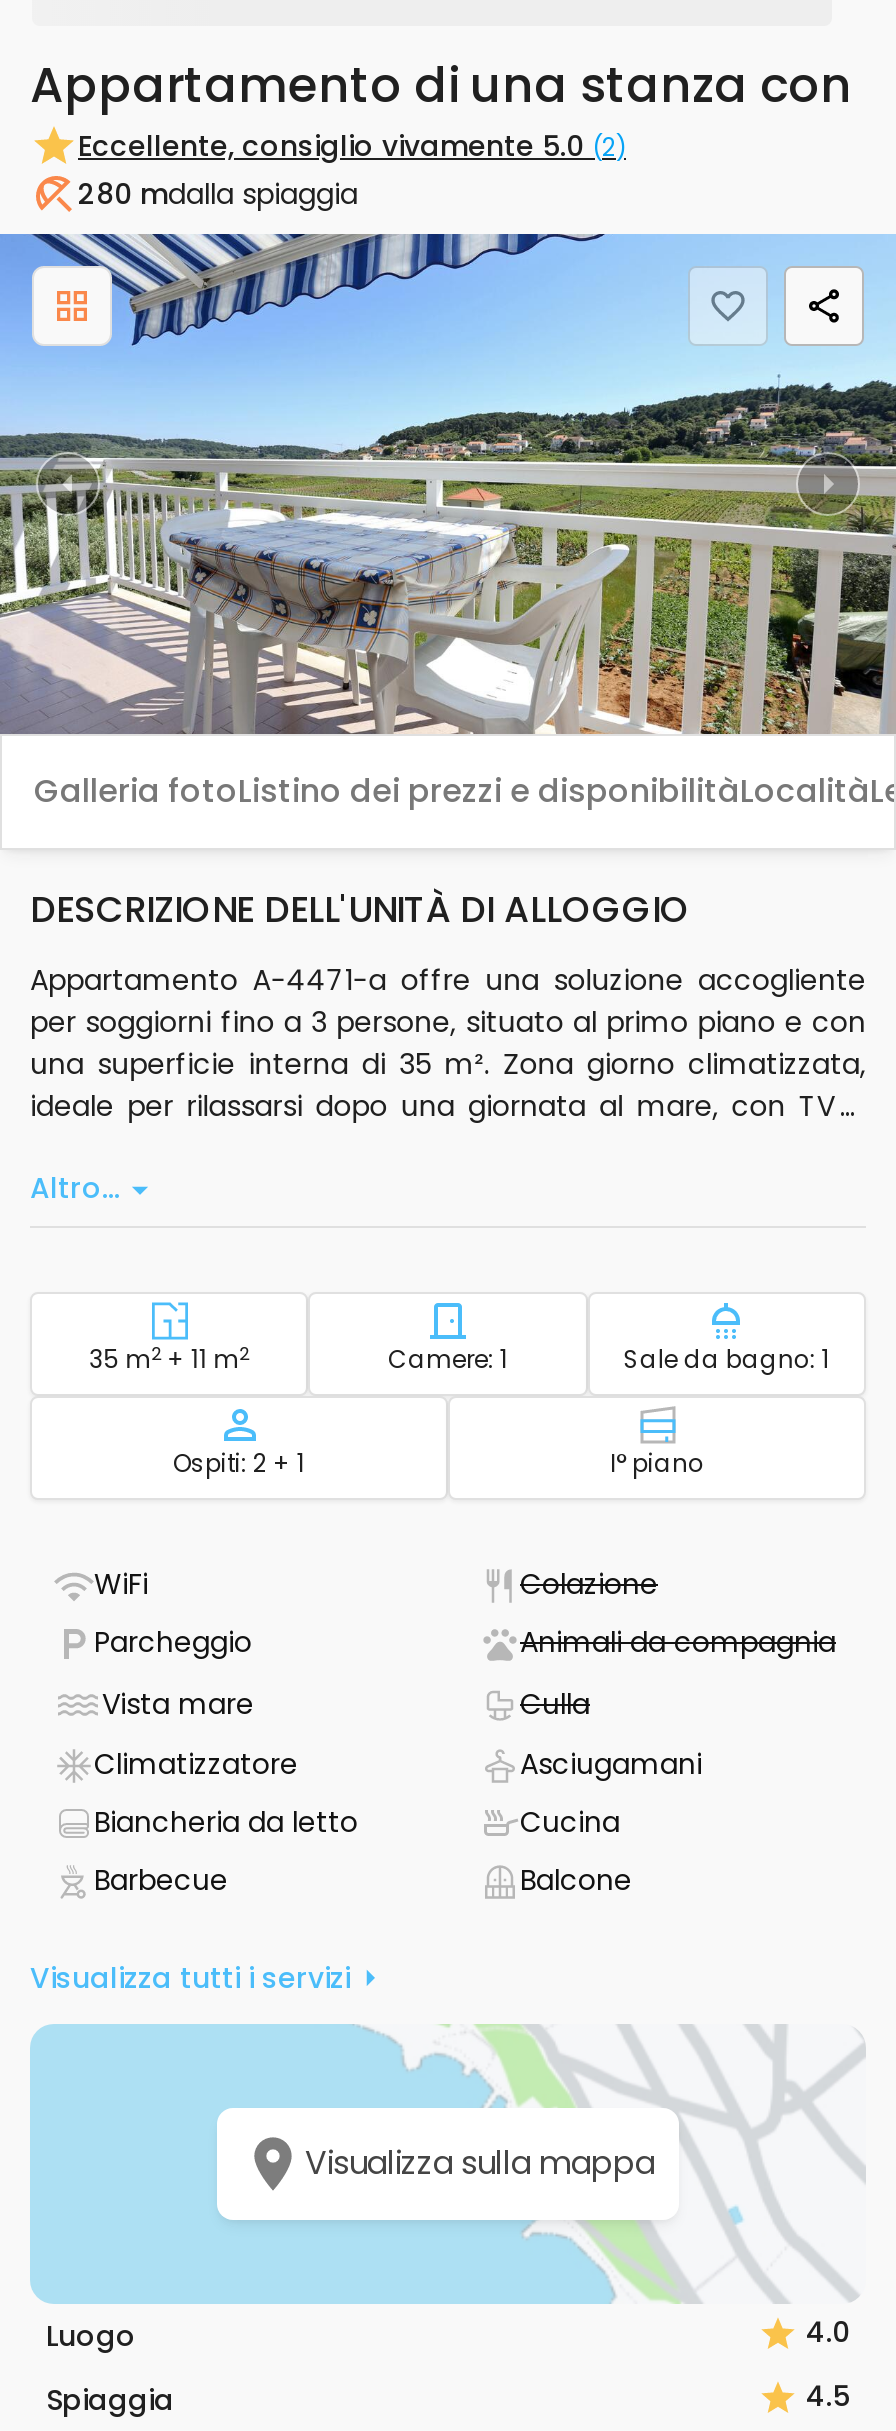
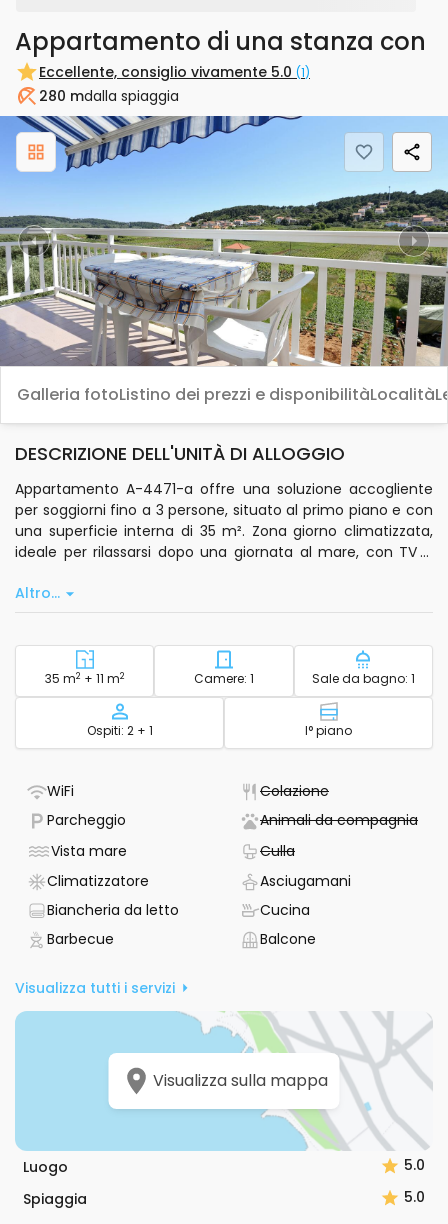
- Eccellente, consiglio vivamente 5.0 (2)
+ Eccellente, consiglio vivamente 5.0 (1)

- 4.0
+ 5.0

- 4.5
+ 5.0
